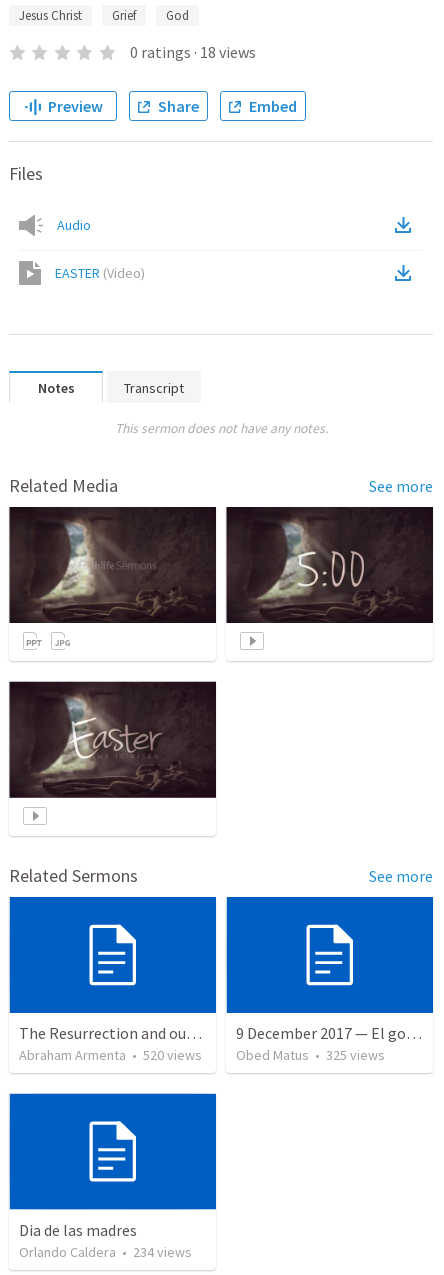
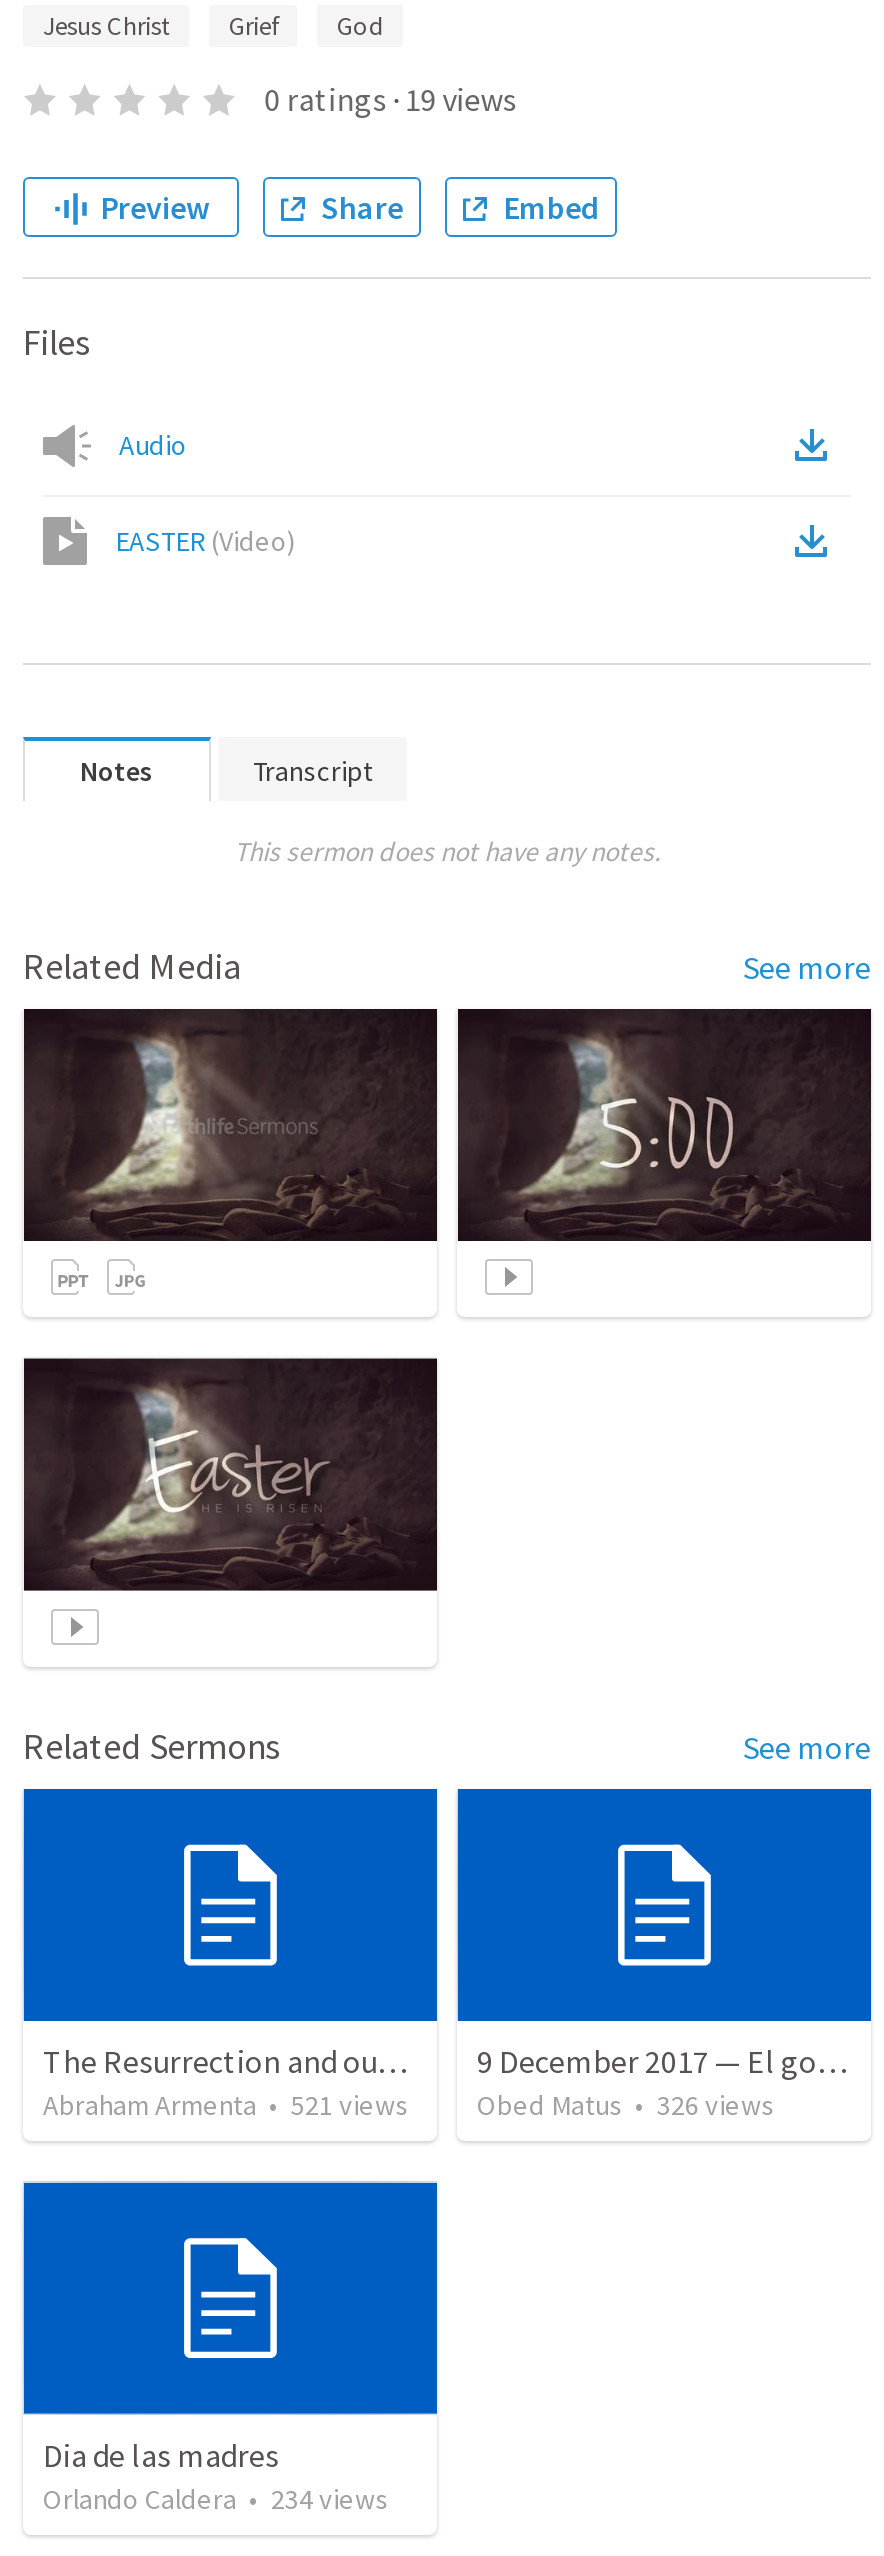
- 0 ratings · 18 views
+ 0 ratings · 19 views

- Abraham Armenta • 520 views
+ Abraham Armenta • 521 views

- Obed Matus • 325 views
+ Obed Matus • 326 views
